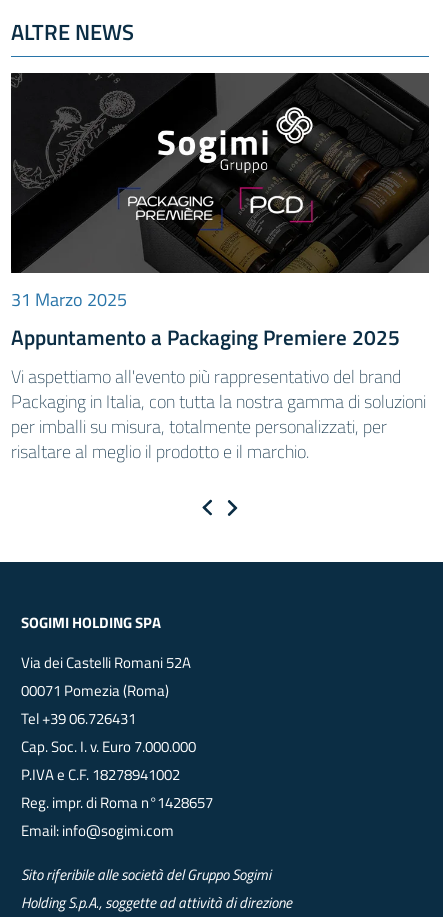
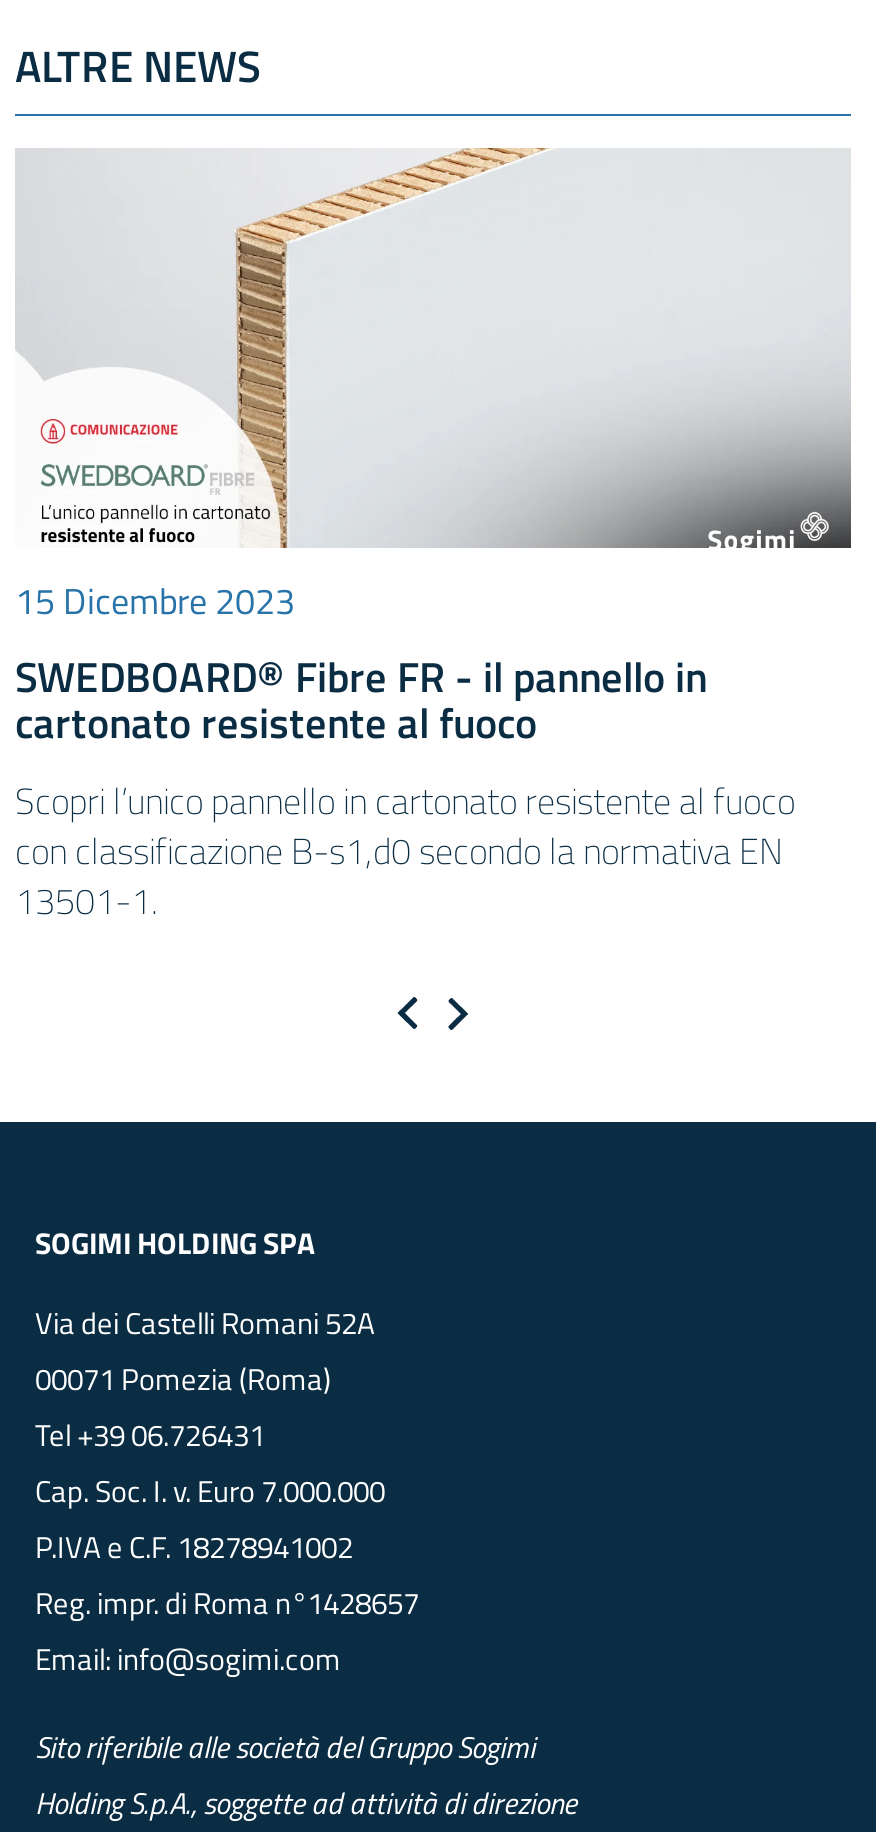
- [image]
- 31 Marzo 2025
- Appuntamento a Packaging Premiere 2025
- Vi aspettiamo all'evento più rappresentativo del brand
- Packaging in Italia, con tutta la nostra gamma di soluzioni
- per imballi su misura, totalmente personalizzati, per
- risaltare al meglio il prodotto e il marchio.
+ [image]
+ 15 Dicembre 2023
+ SWEDBOARD® Fibre FR - il pannello in
+ cartonato resistente al fuoco
+ Scopri l’unico pannello in cartonato resistente al fuoco
+ con classificazione B-s1,d0 secondo la normativa EN
+ 13501-1.
